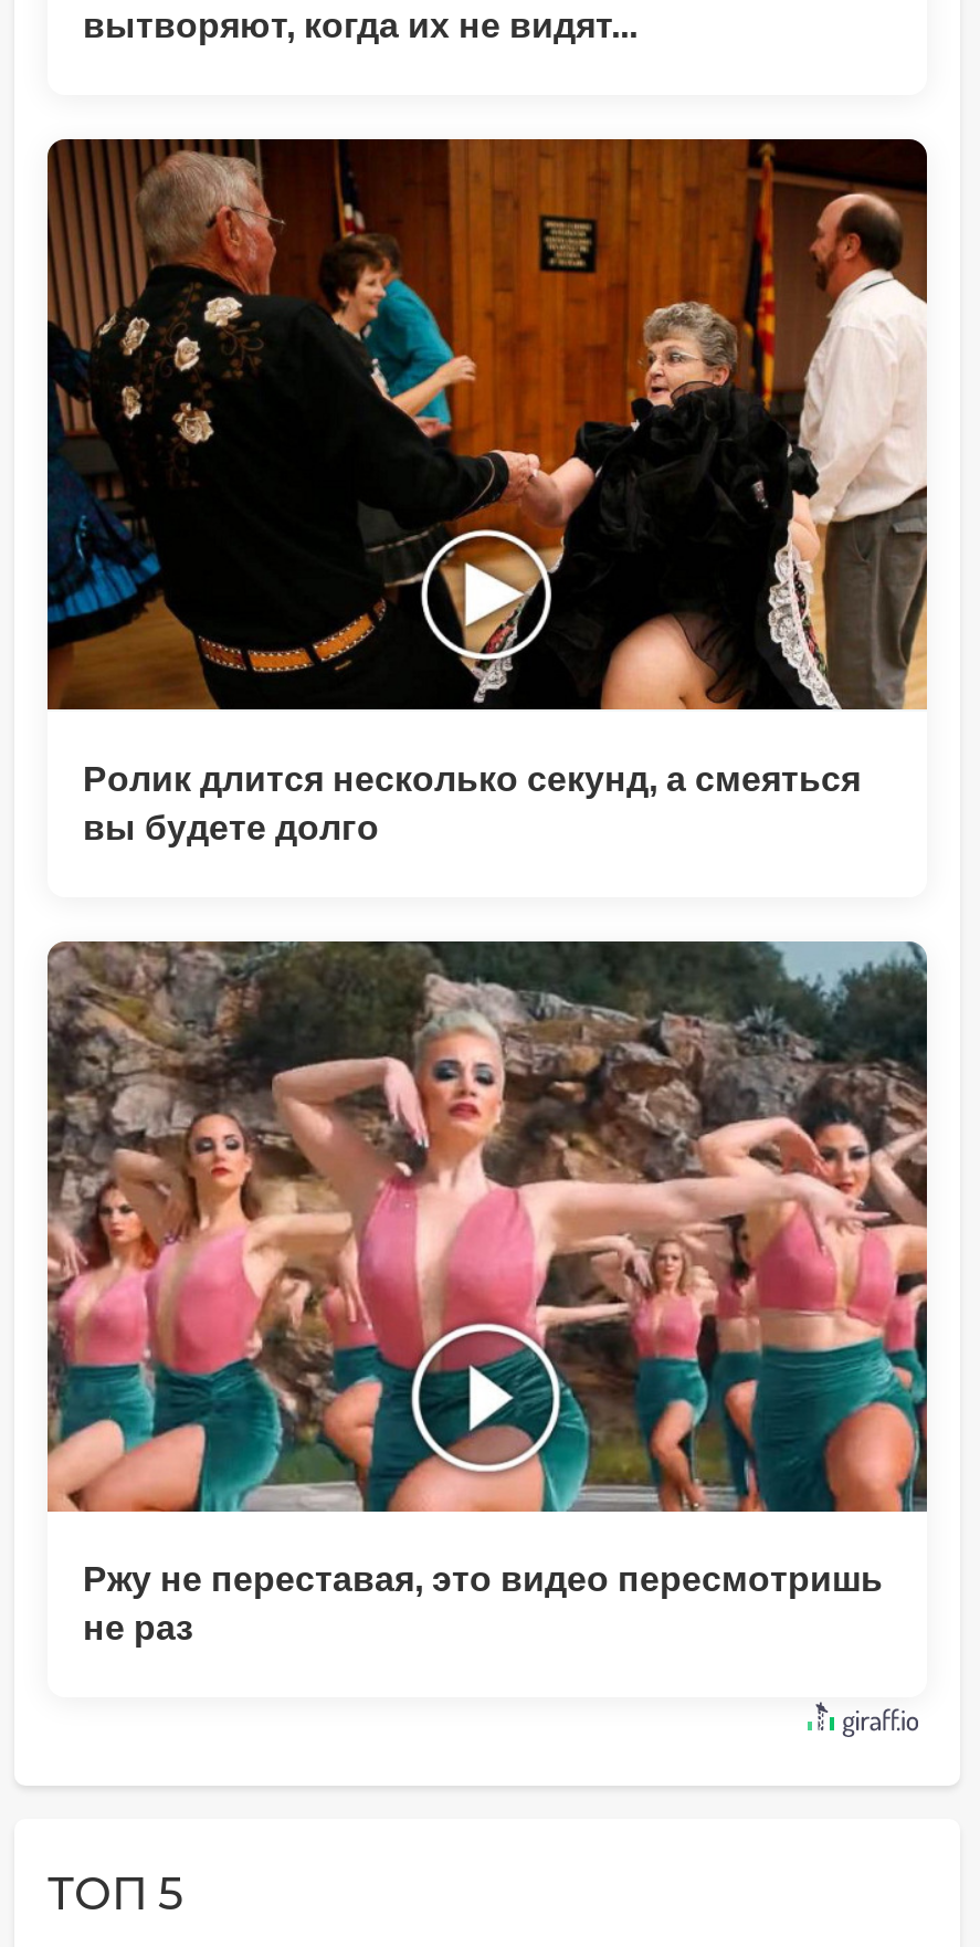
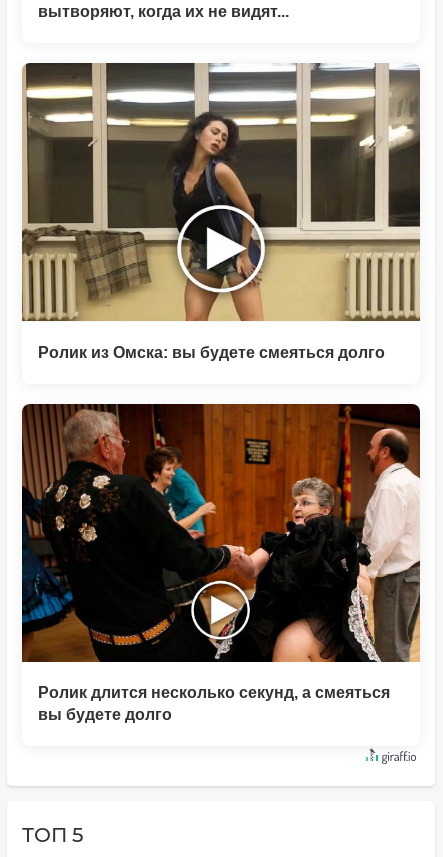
+ [image]
+ Ролик из Омска: вы будете смеяться долго

moved down: [image] | Ролик длится несколько секунд, а смеяться | вы будете долго

- [image]
- Ржу не переставая, это видео пересмотришь
- не раз
